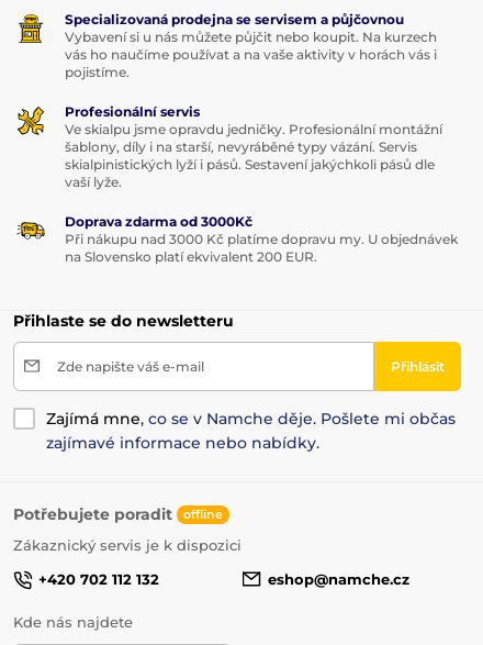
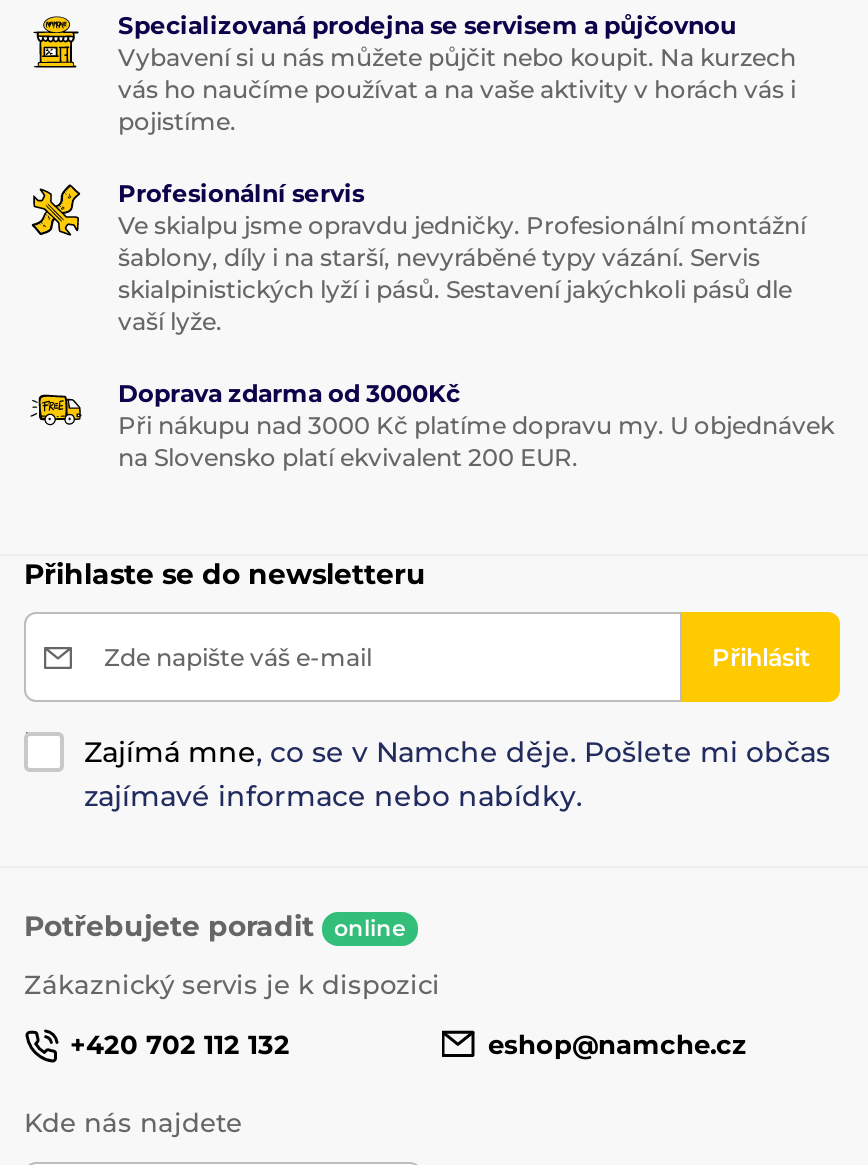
- Potřebujete poradit offline
+ Potřebujete poradit online
